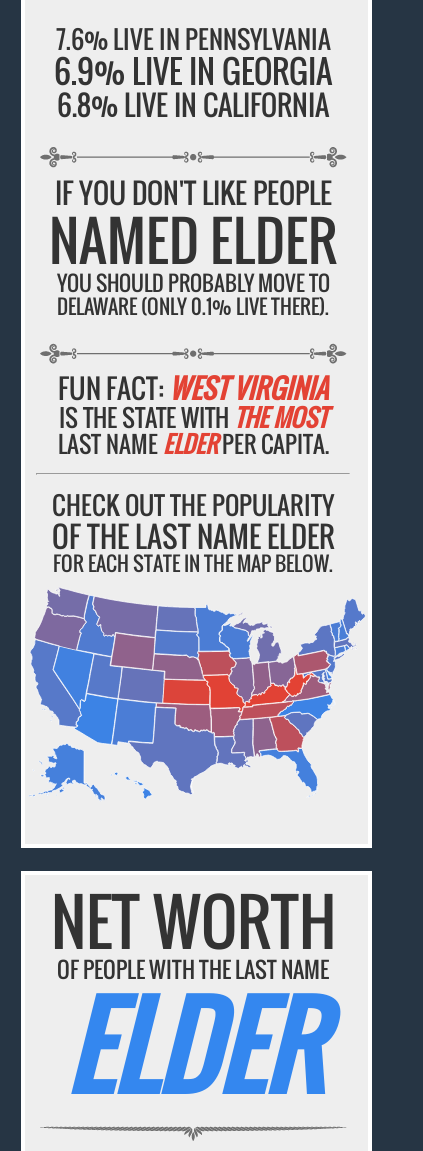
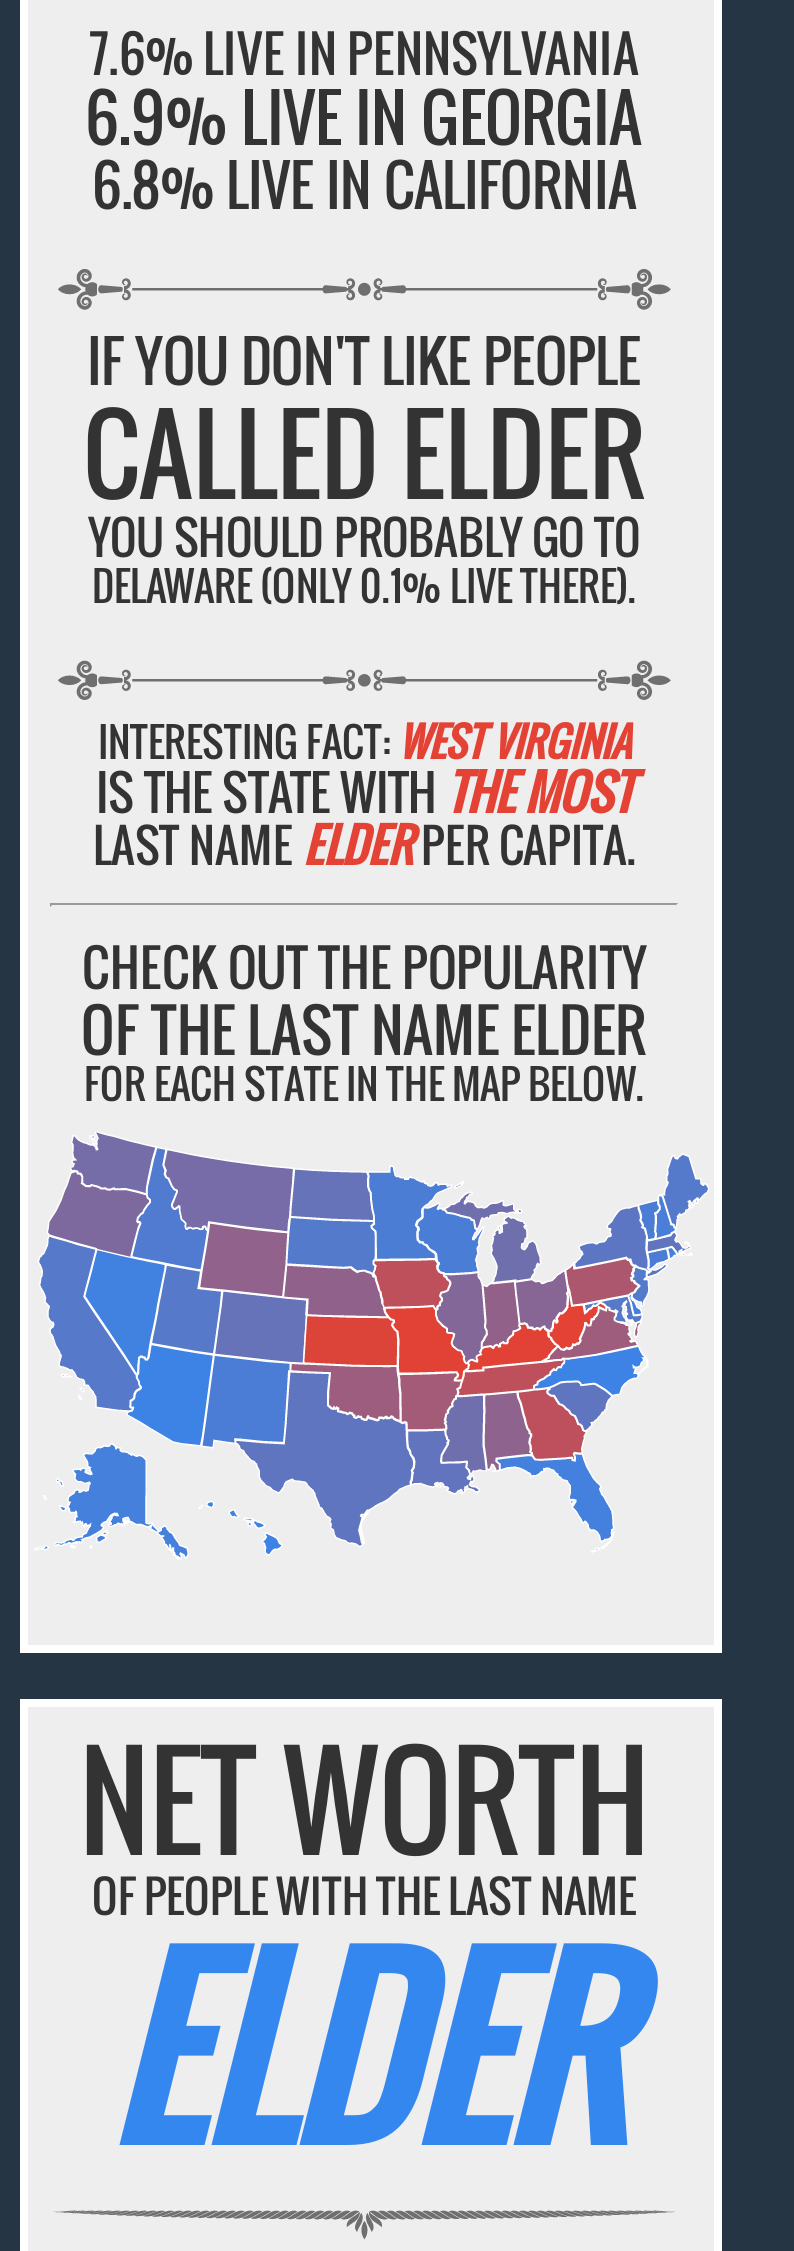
- NAMED ELDER
+ CALLED ELDER

- YOU SHOULD PROBABLY MOVE TO
+ YOU SHOULD PROBABLY GO TO

- FUN FACT: WEST VIRGINIA
+ INTERESTING FACT: WEST VIRGINIA
